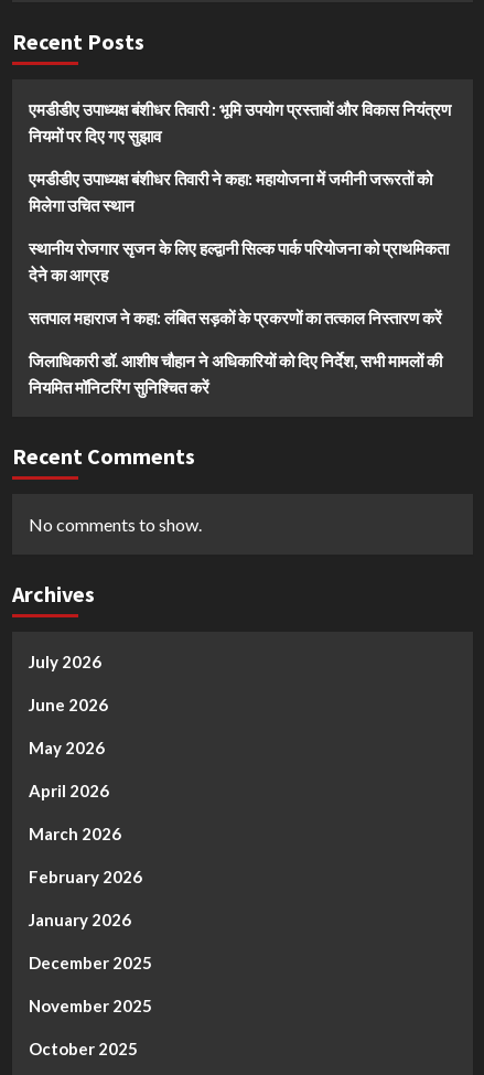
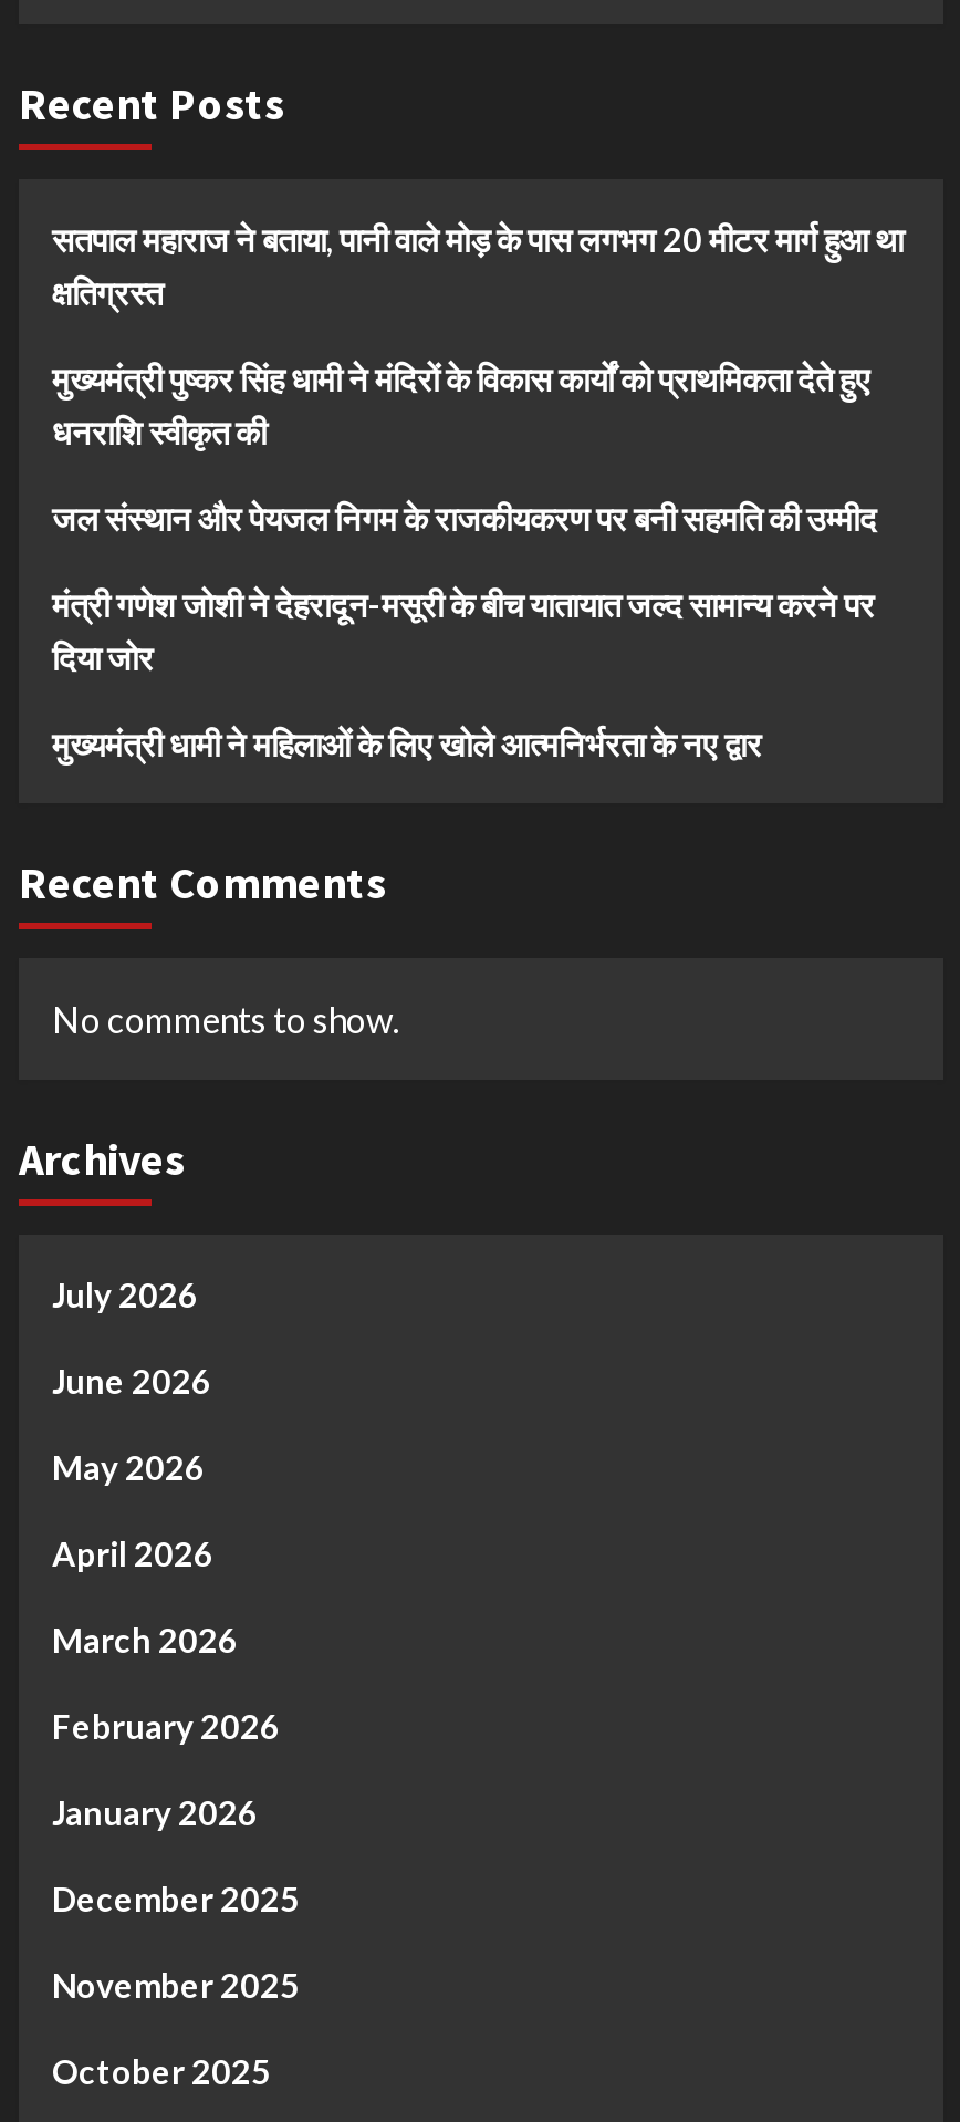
- एमडीडीए उपाध्यक्ष बंशीधर तिवारी : भूमि उपयोग प्रस्तावों और विकास नियंत्रण
- नियमों पर दिए गए सुझाव
+ सतपाल महाराज ने बताया, पानी वाले मोड़ के पास लगभग 20 मीटर मार्ग हुआ था
+ क्षतिग्रस्त

- एमडीडीए उपाध्यक्ष बंशीधर तिवारी ने कहा: महायोजना में जमीनी जरूरतों को
- मिलेगा उचित स्थान
+ मुख्यमंत्री पुष्कर सिंह धामी ने मंदिरों के विकास कार्यों को प्राथमिकता देते हुए
+ धनराशि स्वीकृत की

- स्थानीय रोजगार सृजन के लिए हल्द्वानी सिल्क पार्क परियोजना को प्राथमिकता
- देने का आग्रह
+ जल संस्थान और पेयजल निगम के राजकीयकरण पर बनी सहमति की उम्मीद

- सतपाल महाराज ने कहा: लंबित सड़कों के प्रकरणों का तत्काल निस्तारण करें
+ मंत्री गणेश जोशी ने देहरादून-मसूरी के बीच यातायात जल्द सामान्य करने पर
+ दिया जोर

- जिलाधिकारी डॉ. आशीष चौहान ने अधिकारियों को दिए निर्देश, सभी मामलों की
- नियमित मॉनिटरिंग सुनिश्चित करें
+ मुख्यमंत्री धामी ने महिलाओं के लिए खोले आत्मनिर्भरता के नए द्वार
